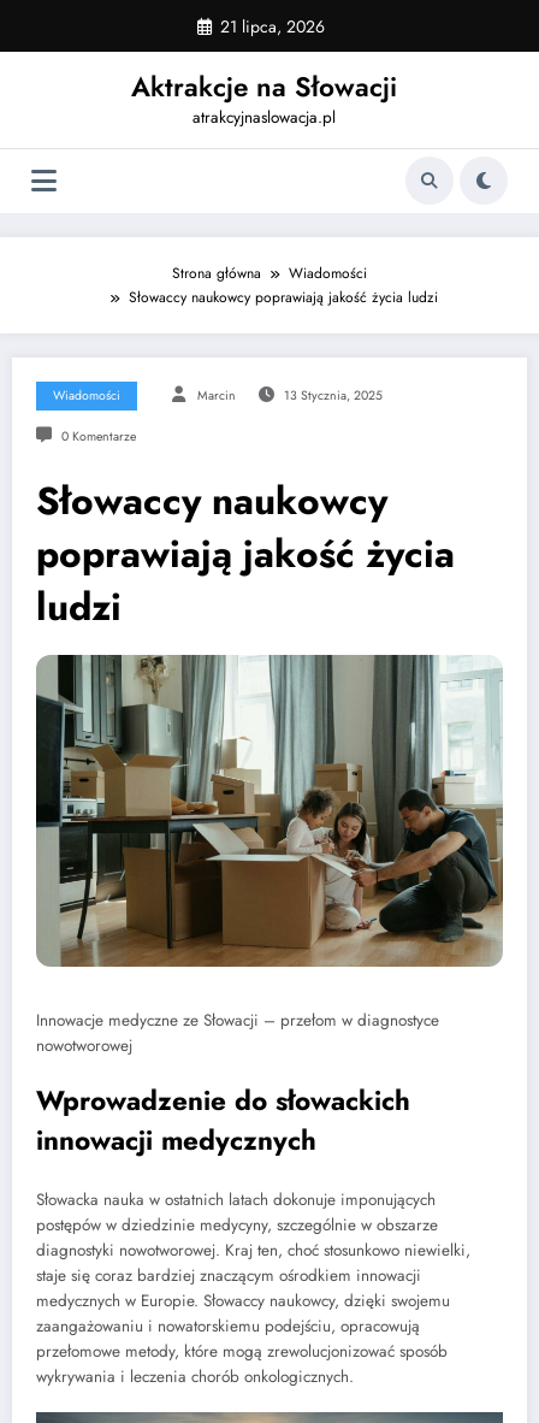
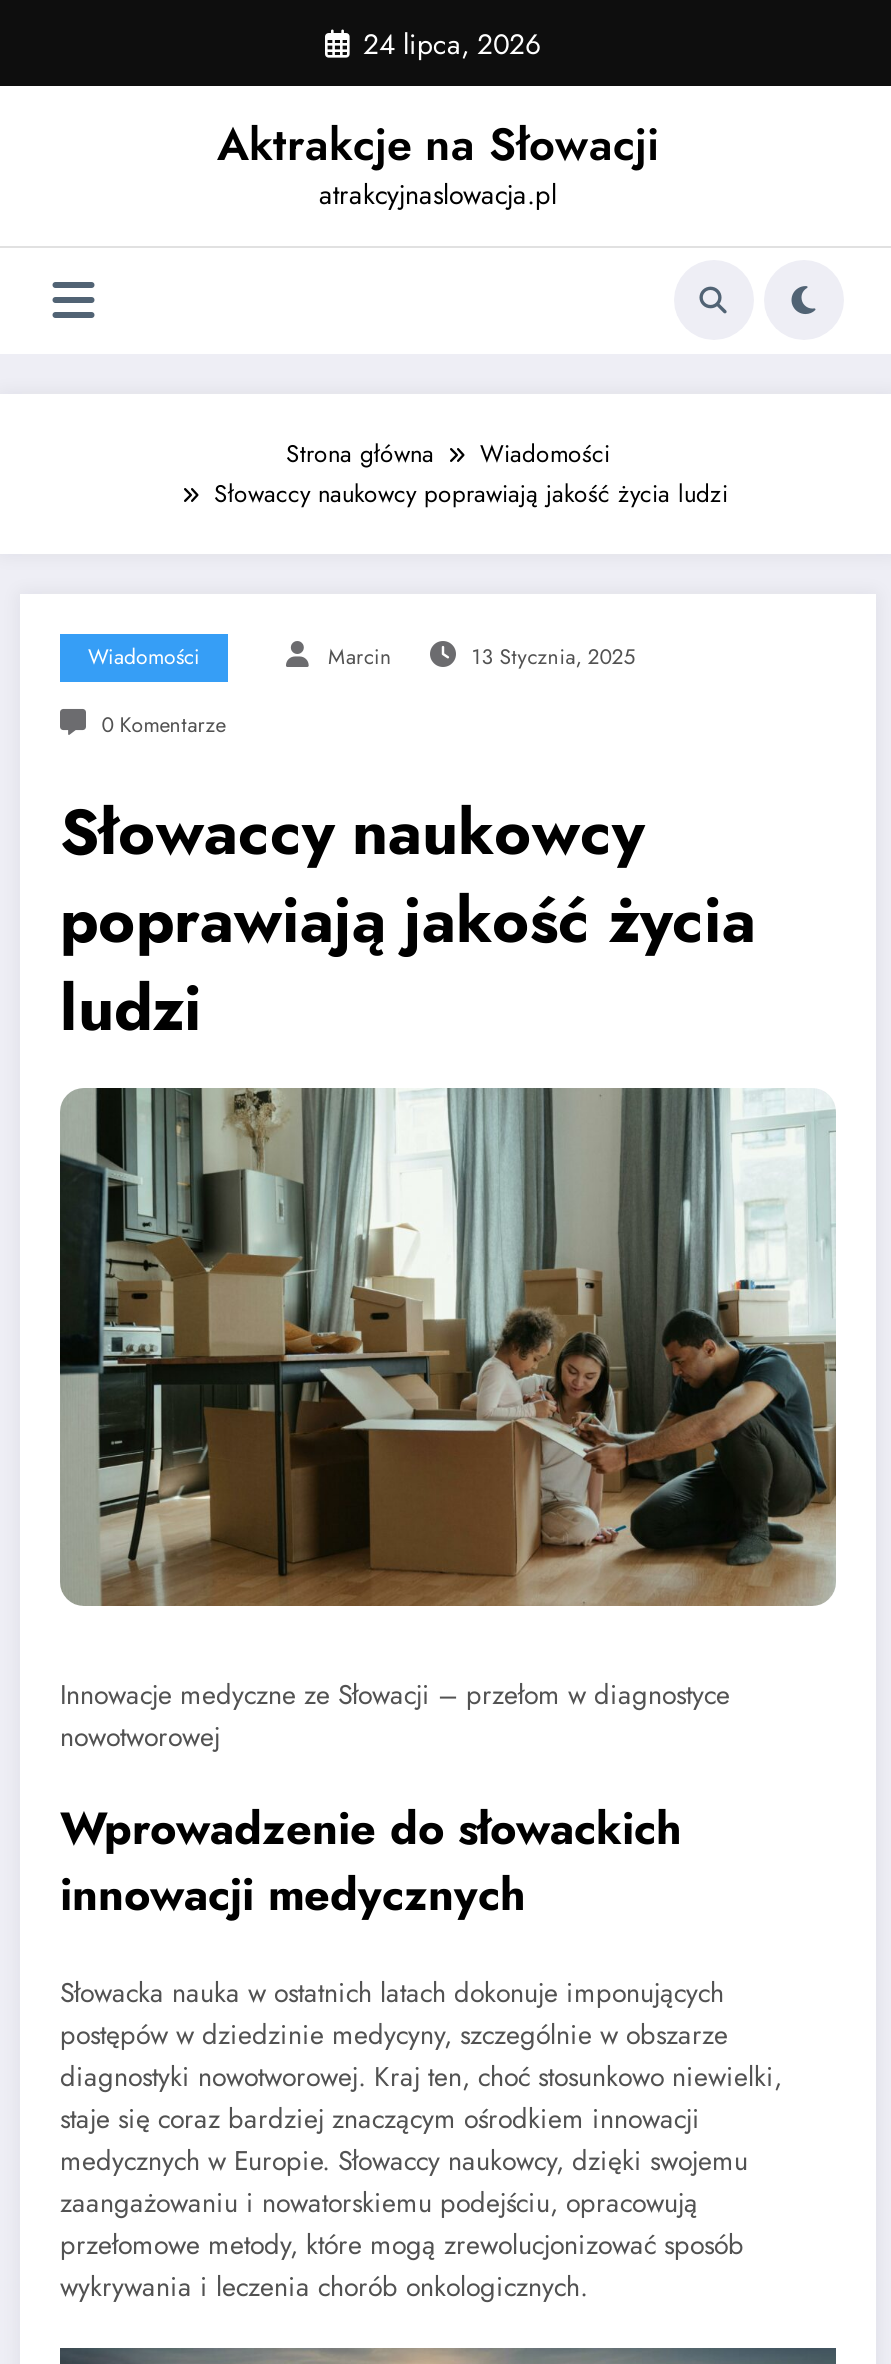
- 21 lipca, 2026
+ 24 lipca, 2026
